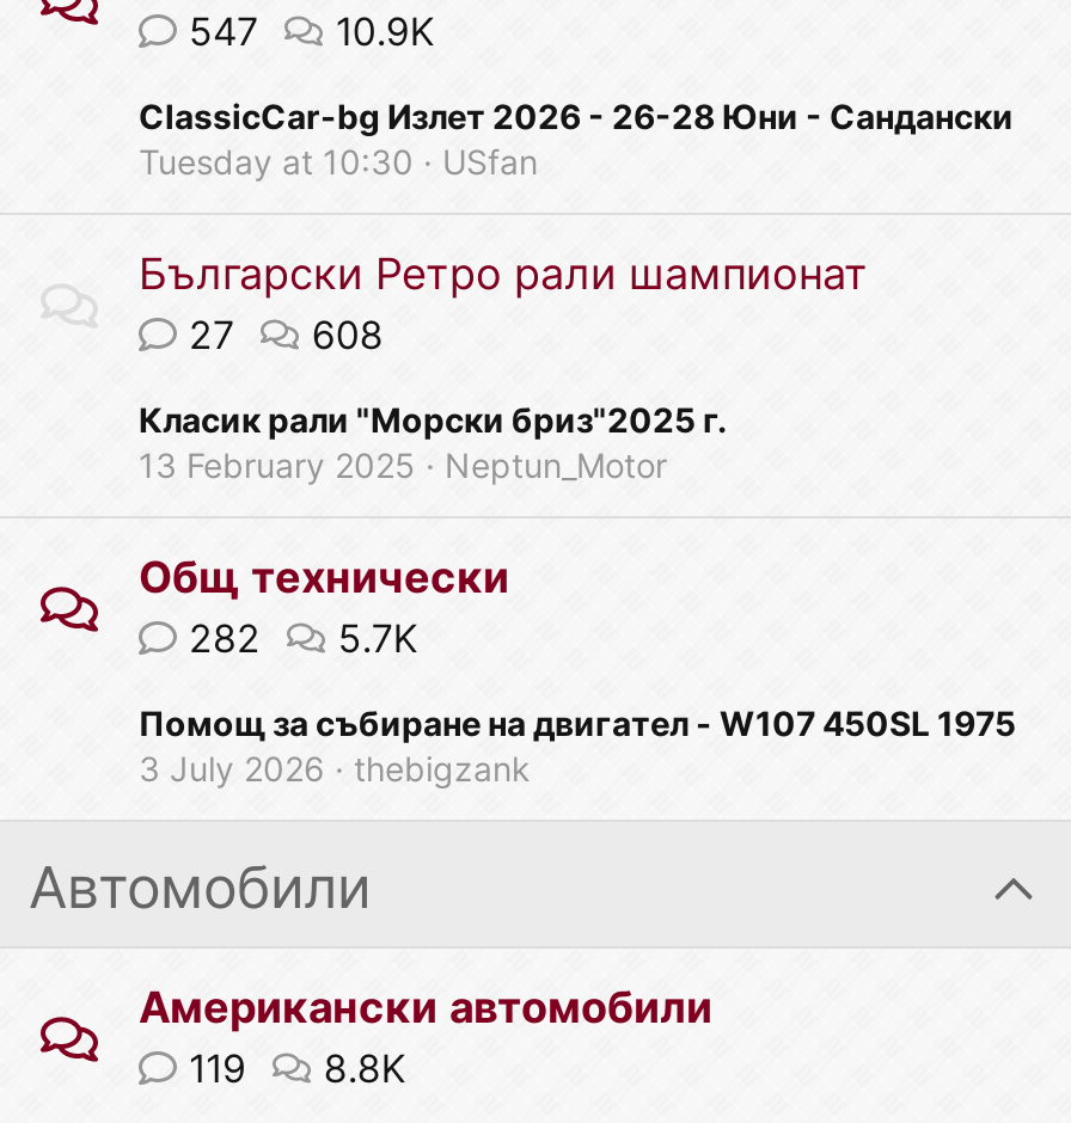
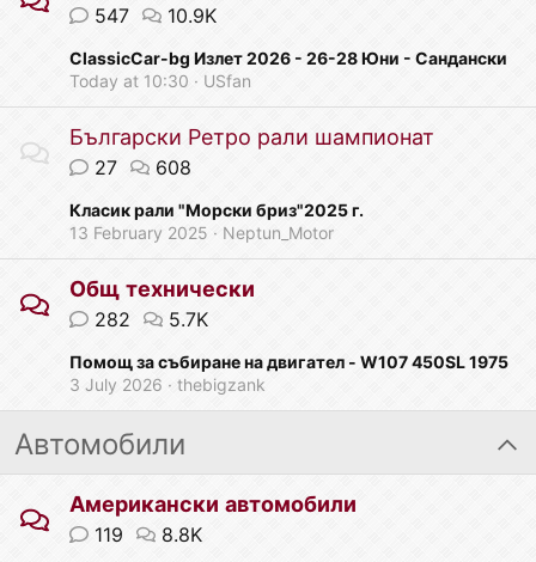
- Tuesday at 10:30 USfan
+ Today at 10:30 USfan
